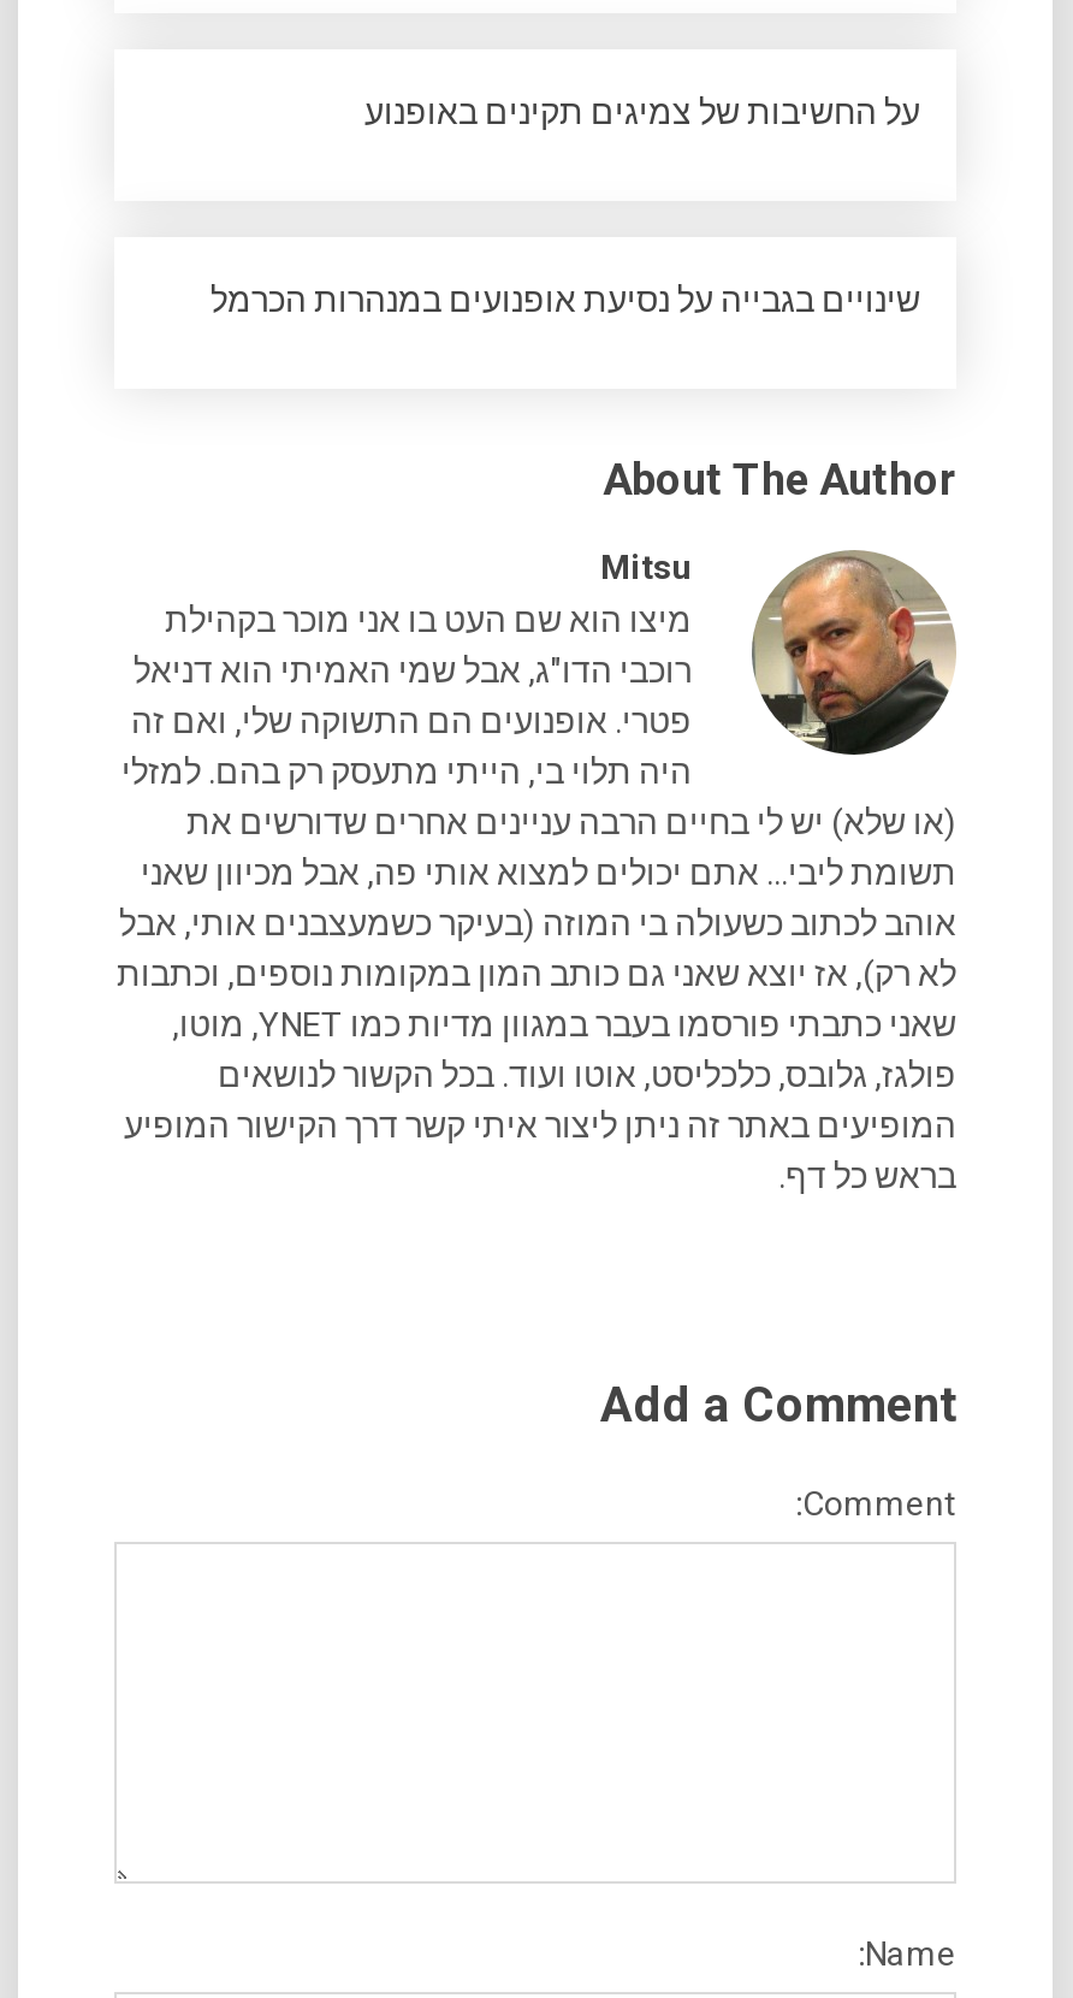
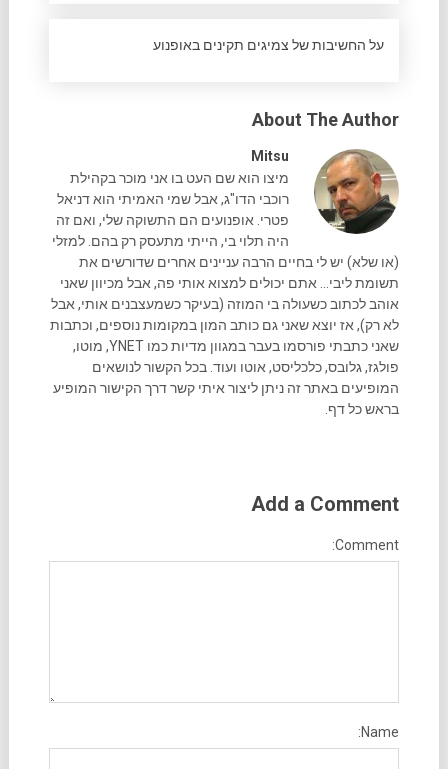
- שינויים בגבייה על נסיעת אופנועים במנהרות הכרמל
